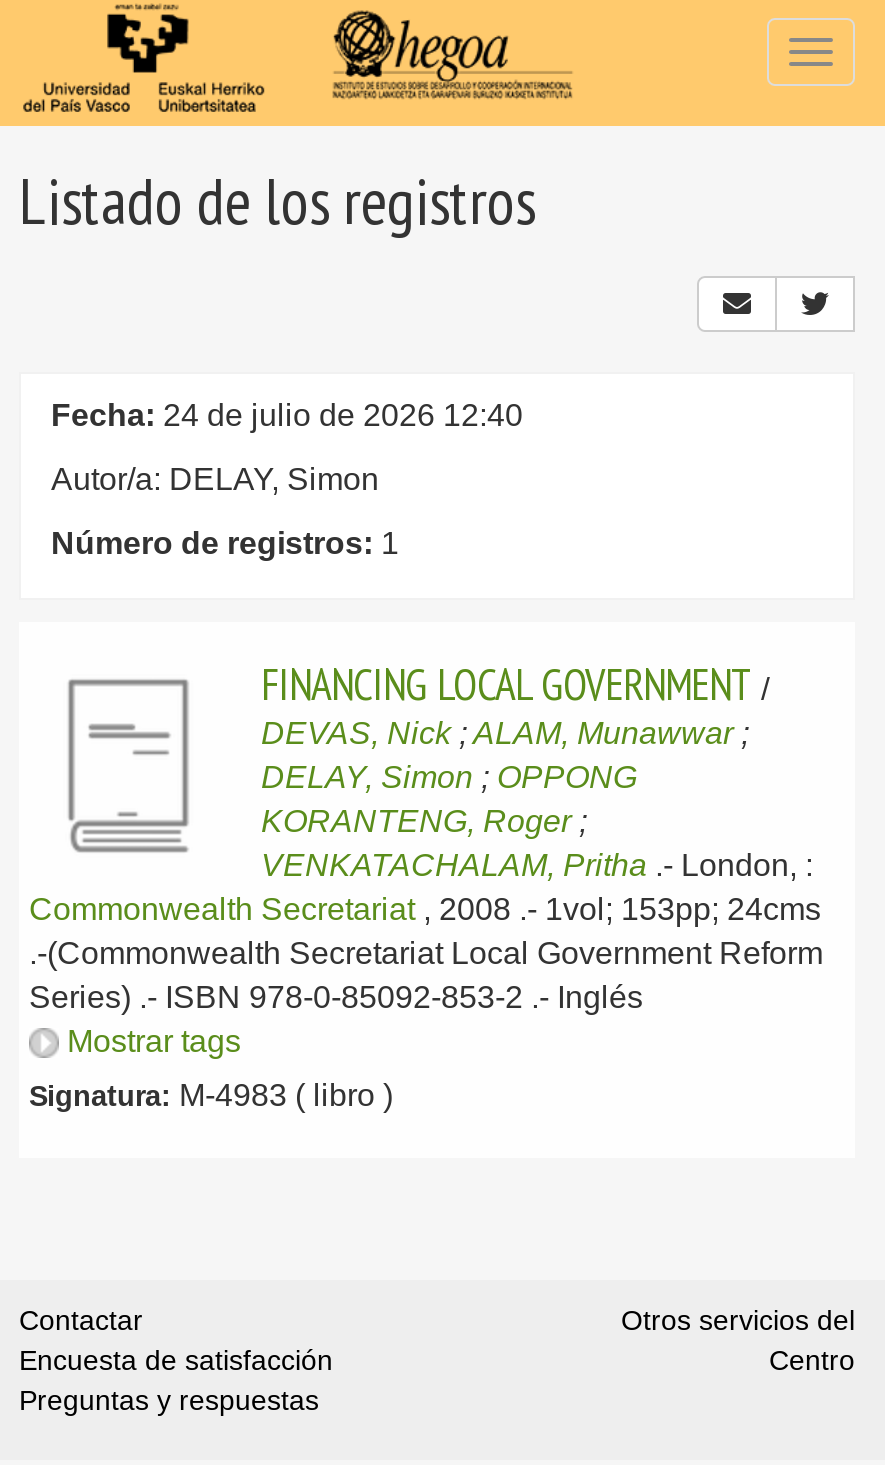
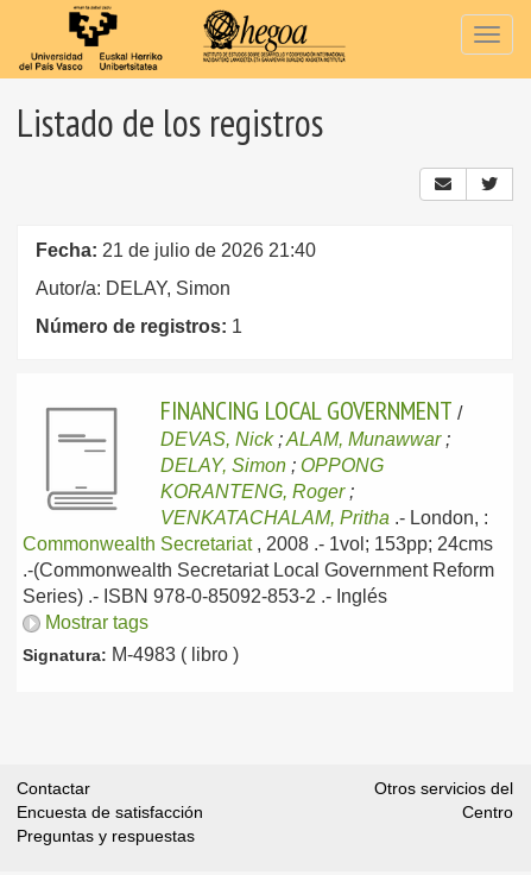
- Fecha: 24 de julio de 2026 12:40
+ Fecha: 21 de julio de 2026 21:40
